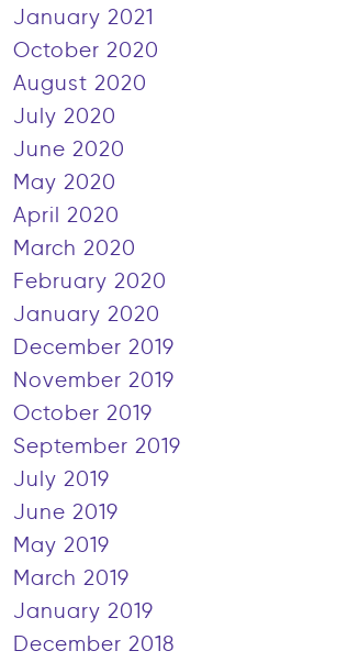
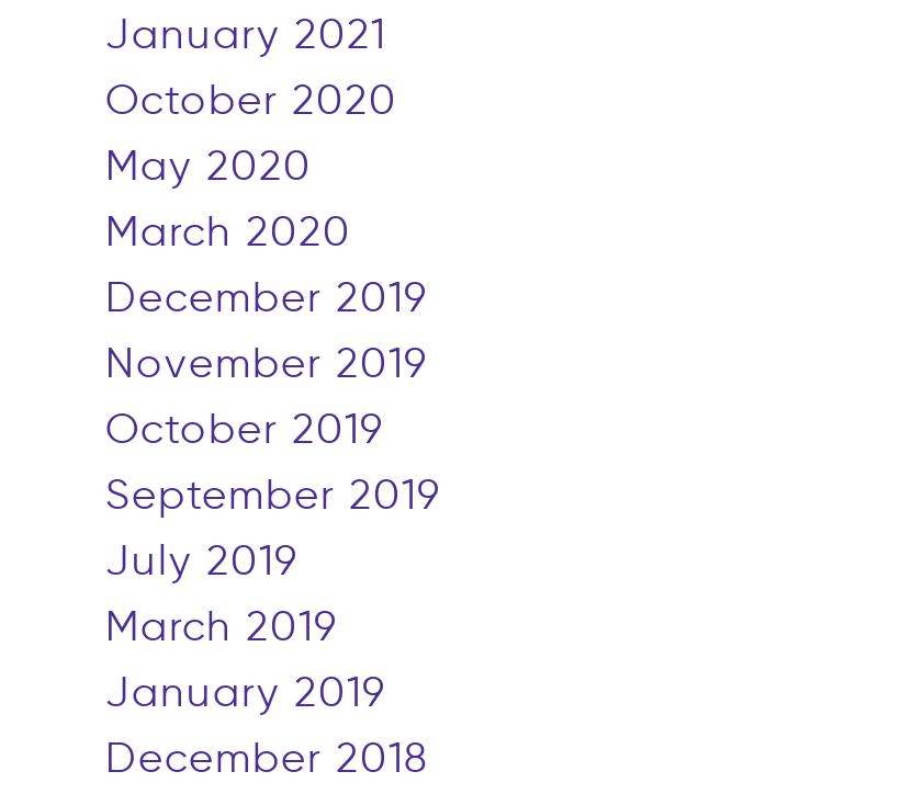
- August 2020
- July 2020
- June 2020

- April 2020

- February 2020
- January 2020

- June 2019
- May 2019
